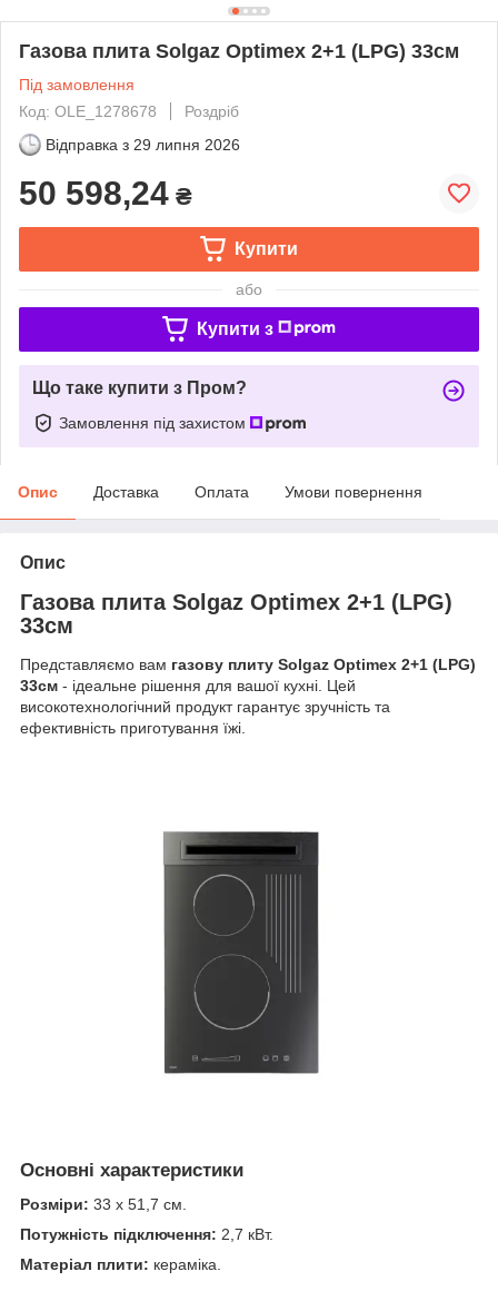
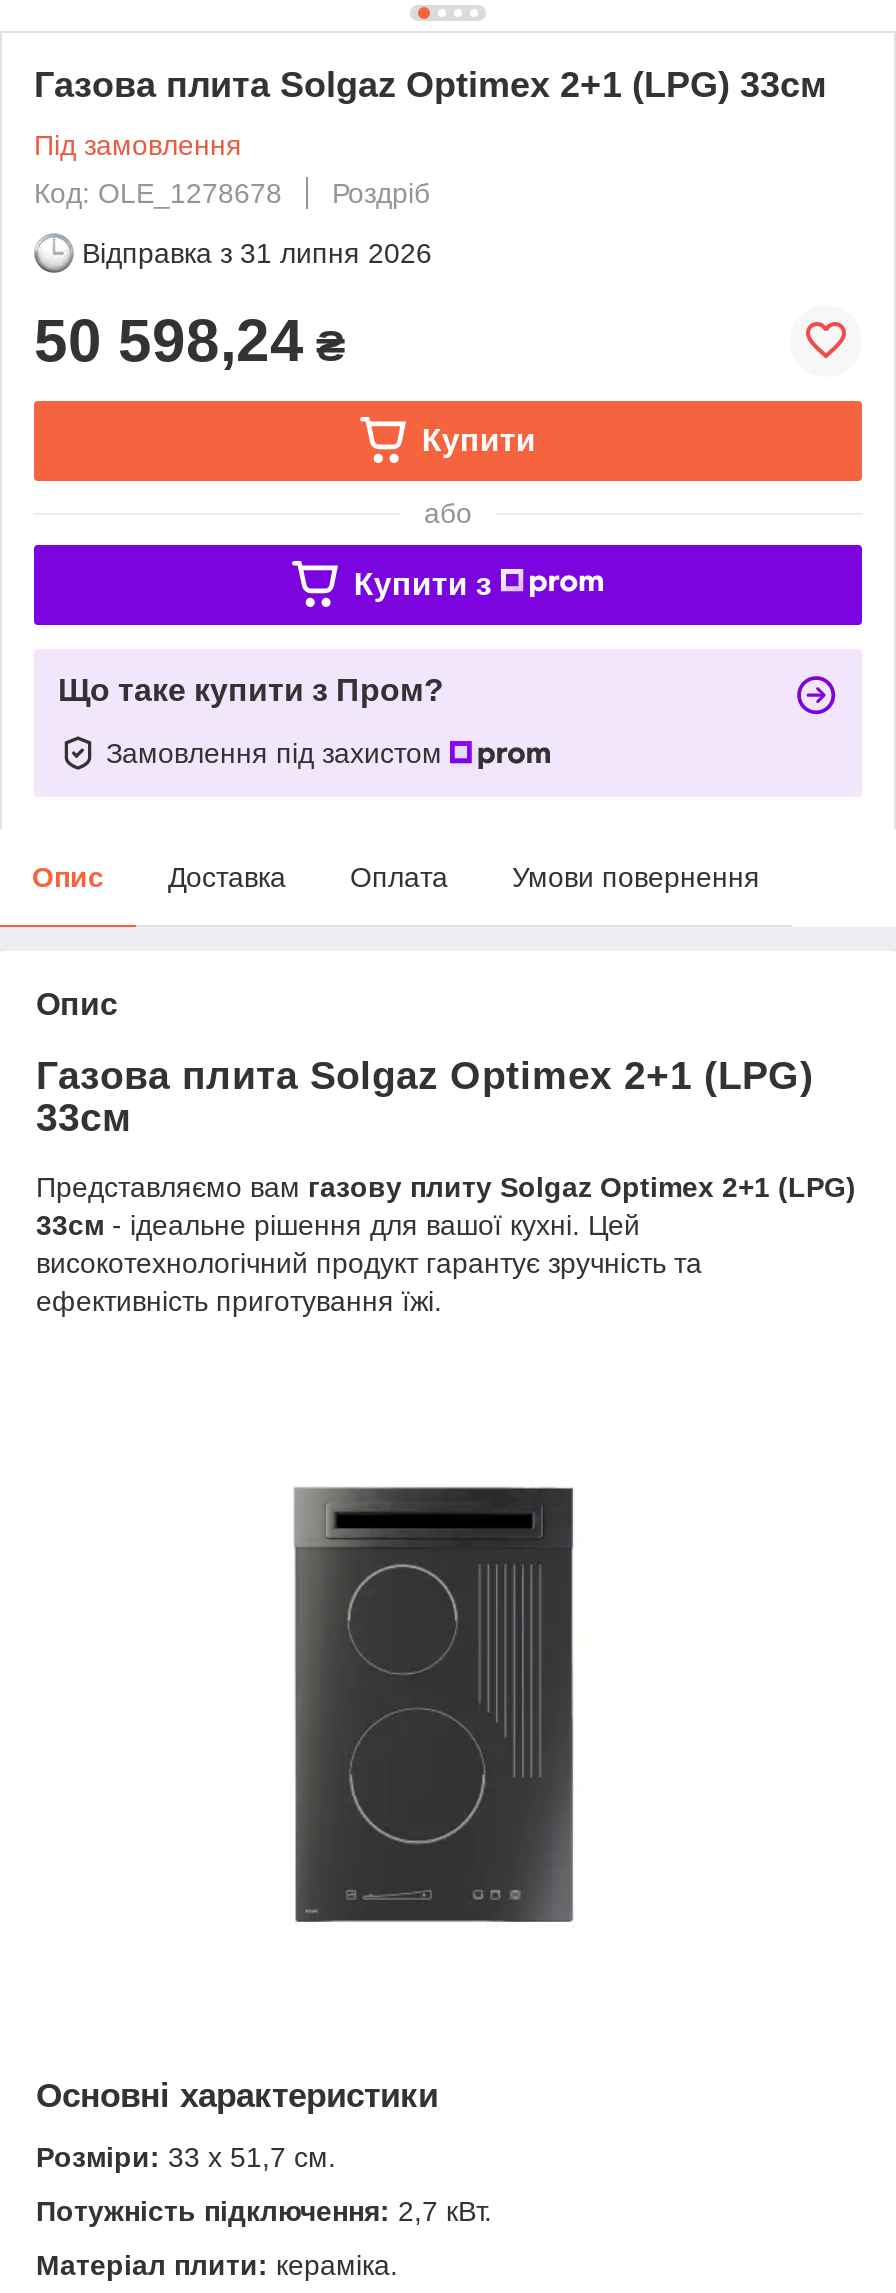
- Відправка з 29 липня 2026
+ Відправка з 31 липня 2026
